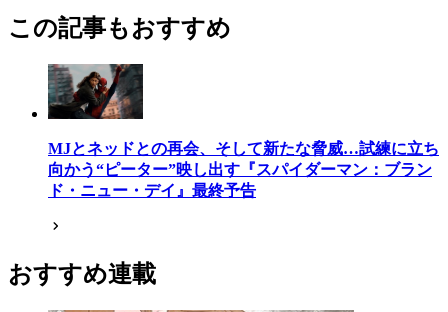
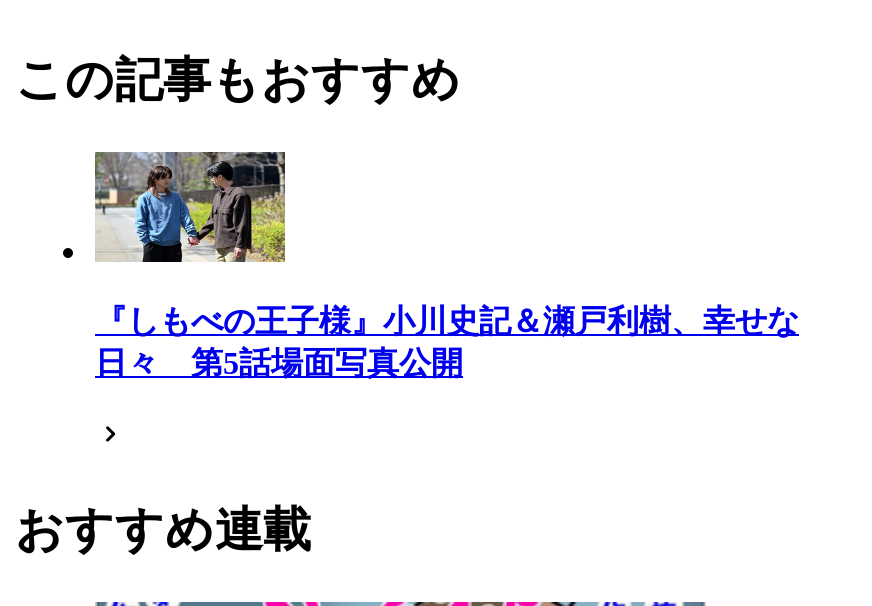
- [image]
- MJとネッドとの再会、そして新たな脅威…試練に立ち
- 向かう“ピーター”映し出す『スパイダーマン：ブラン
- ド・ニュー・デイ』最終予告
+ [image]
+ 『しもべの王子様』小川史記＆瀬戸利樹、幸せな
+ 日々 第5話場面写真公開
